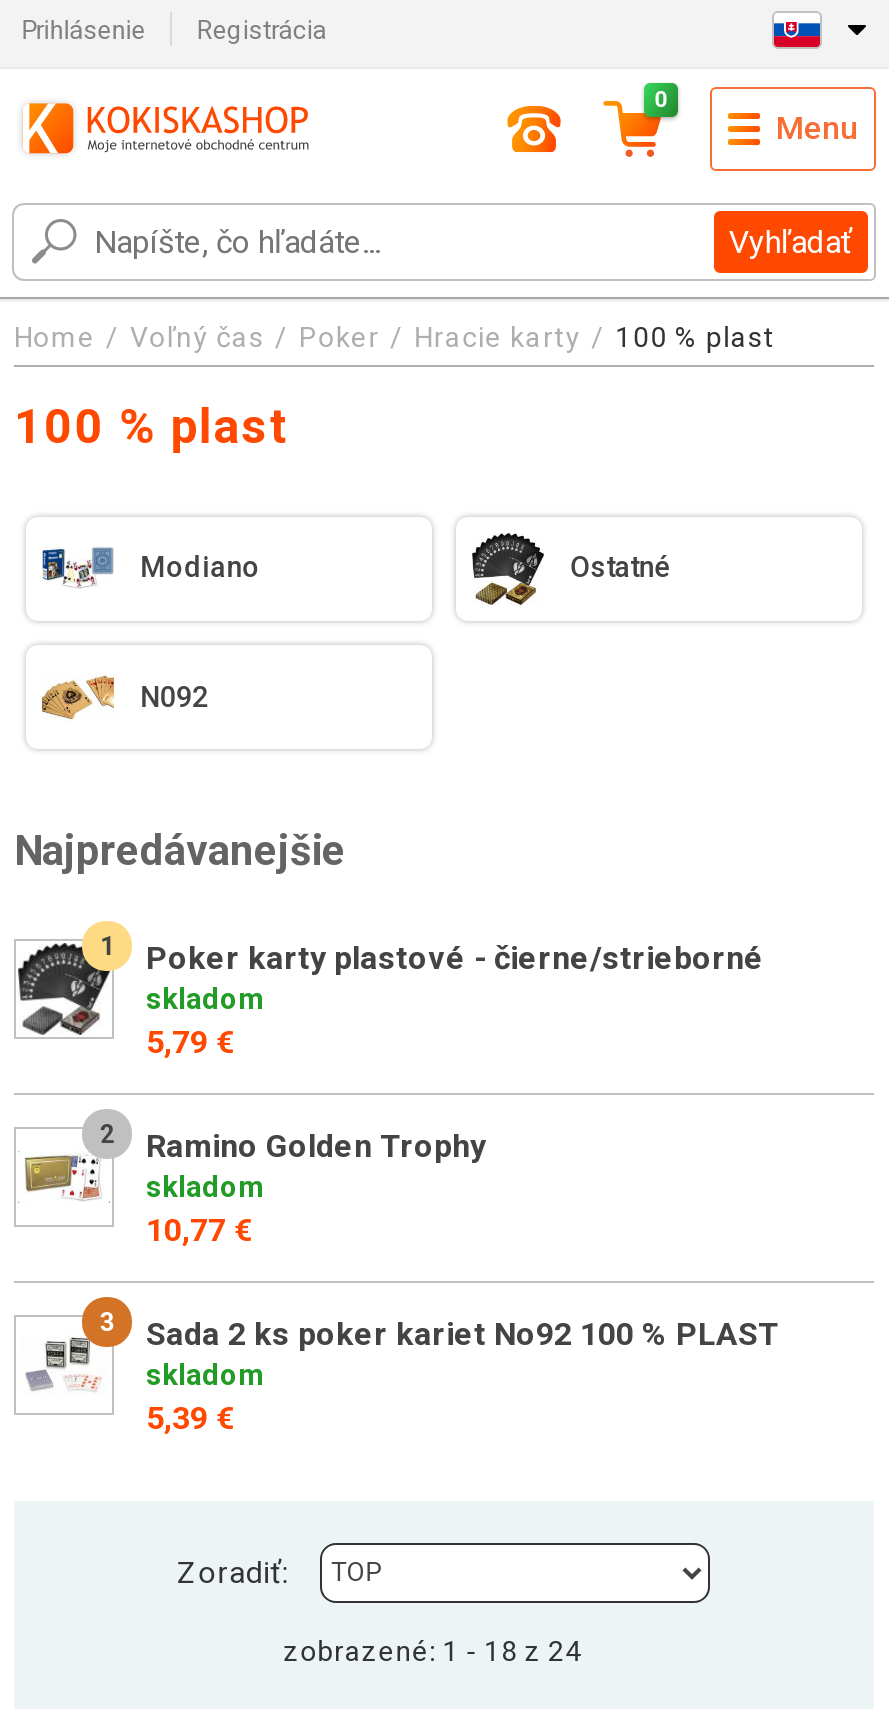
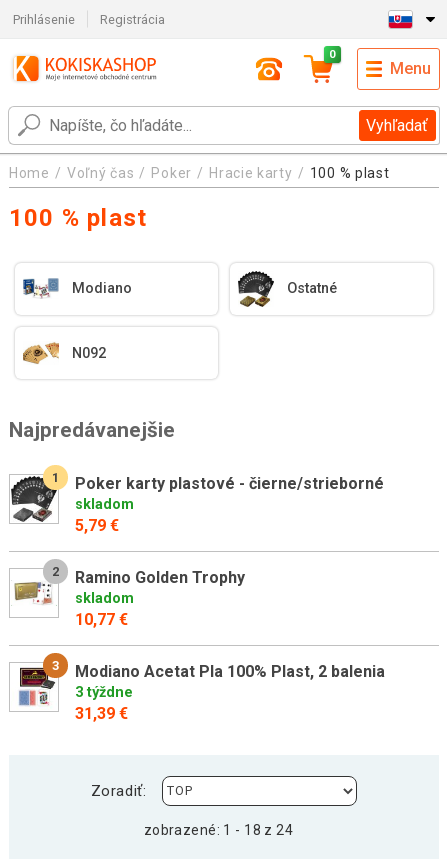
- [image]
- Sada 2 ks poker kariet No92 100 % PLAST
- skladom
- 5,39 €
+ [image]
+ Modiano Acetat Pla 100% Plast, 2 balenia
+ 3 týždne
+ 31,39 €
